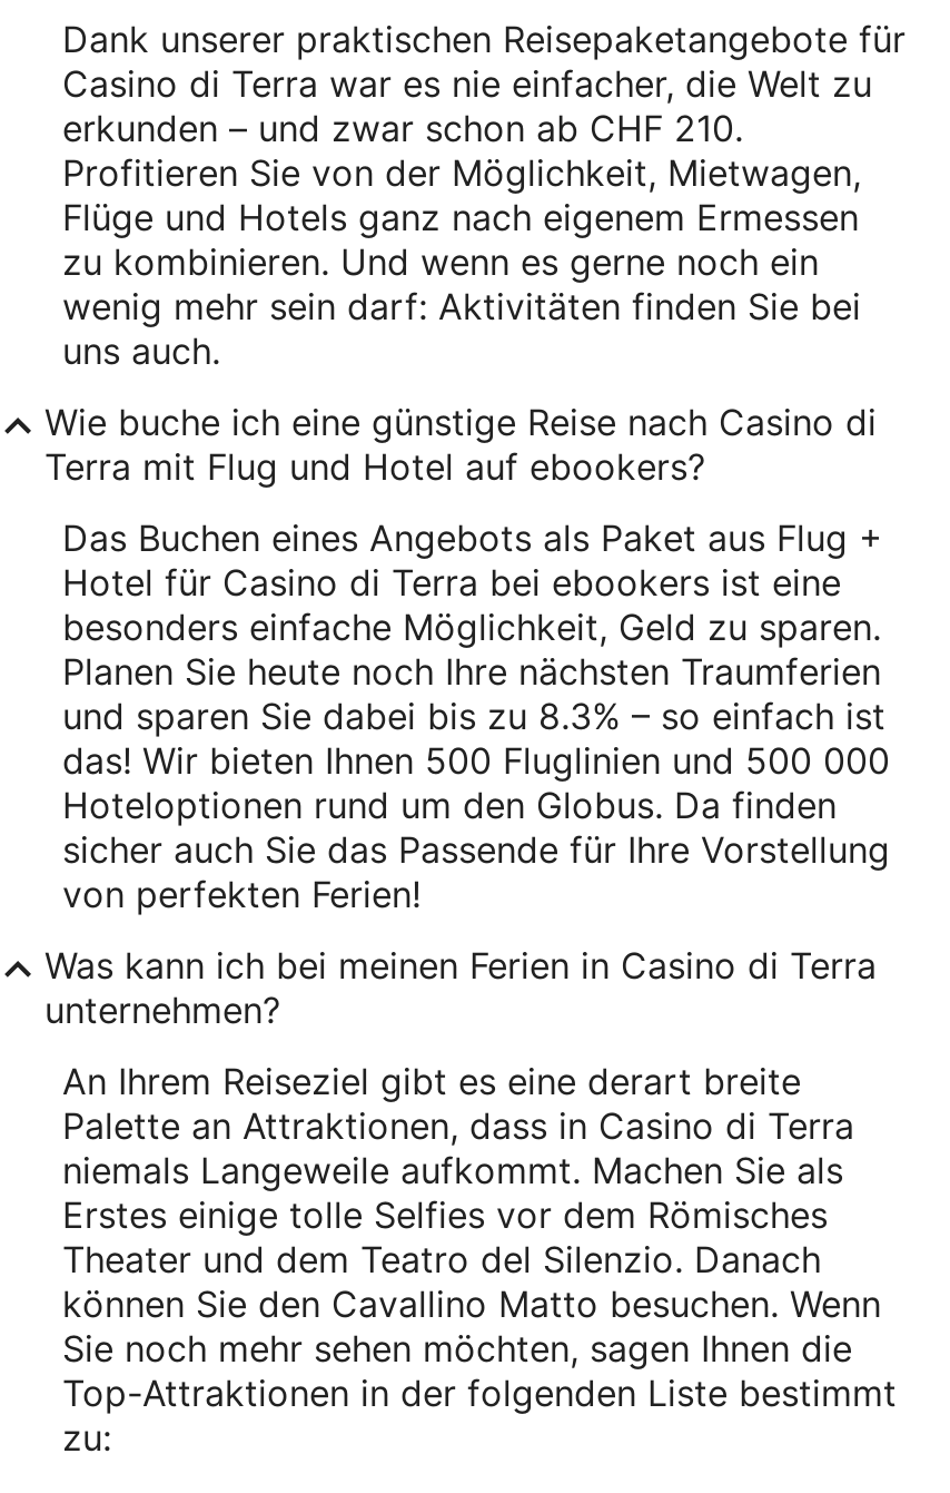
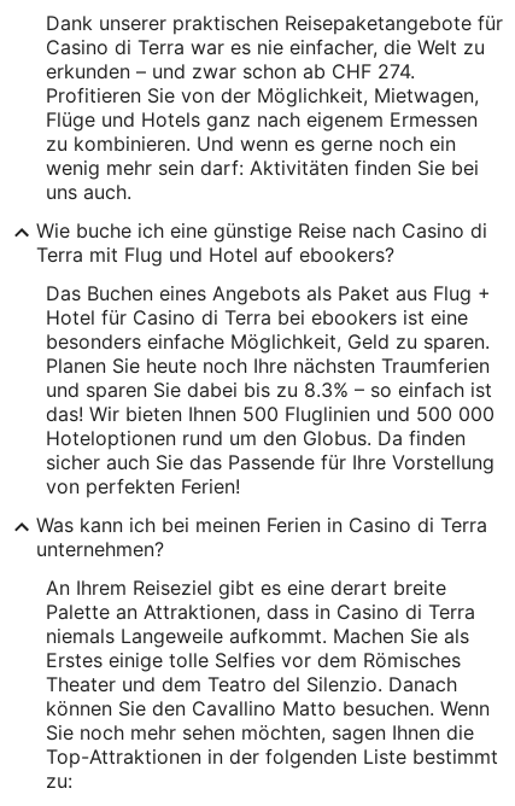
- erkunden – und zwar schon ab CHF 210.
+ erkunden – und zwar schon ab CHF 274.
